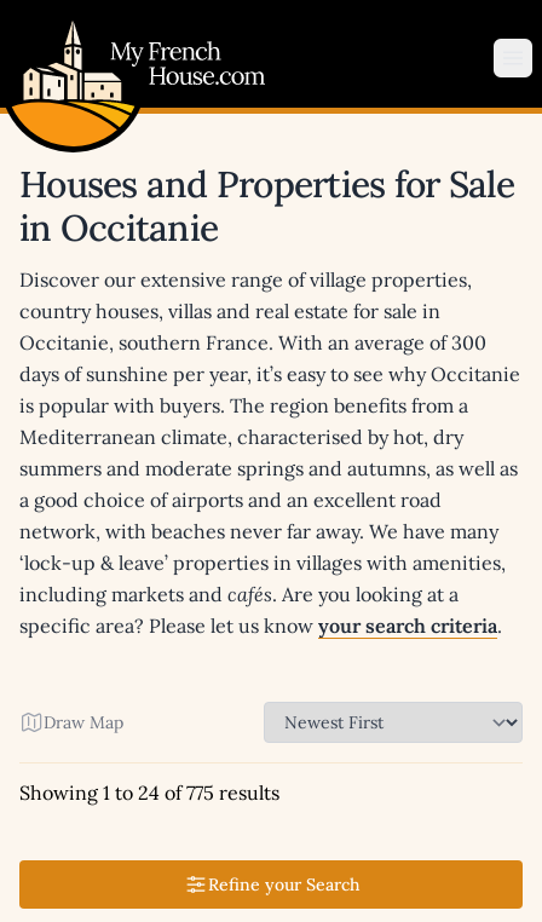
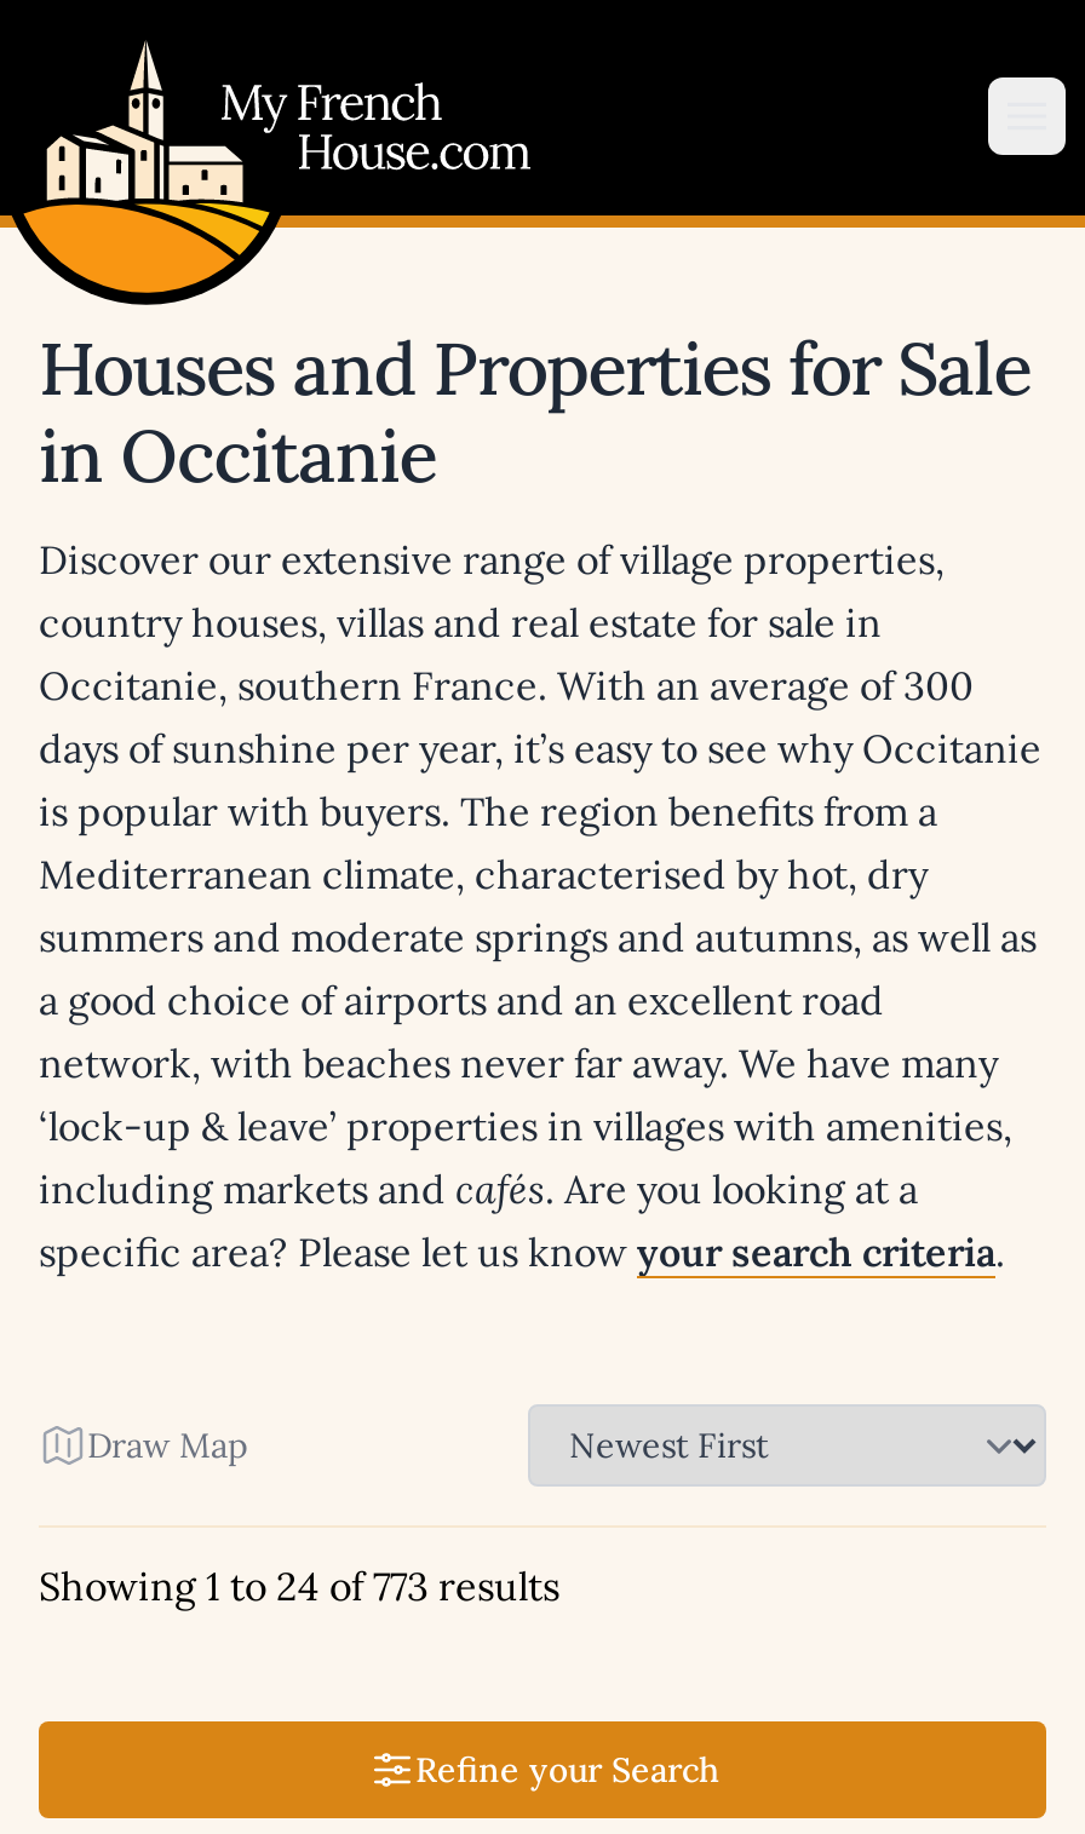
- Showing 1 to 24 of 775 results
+ Showing 1 to 24 of 773 results
